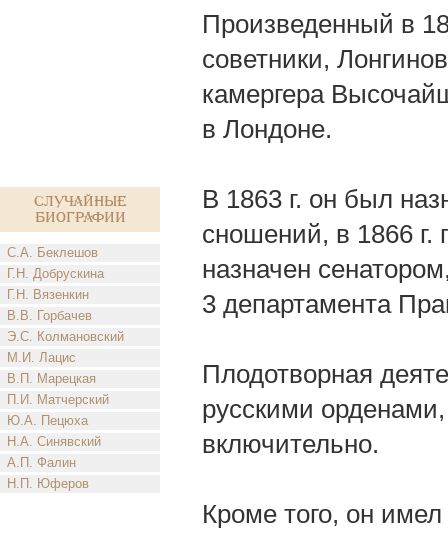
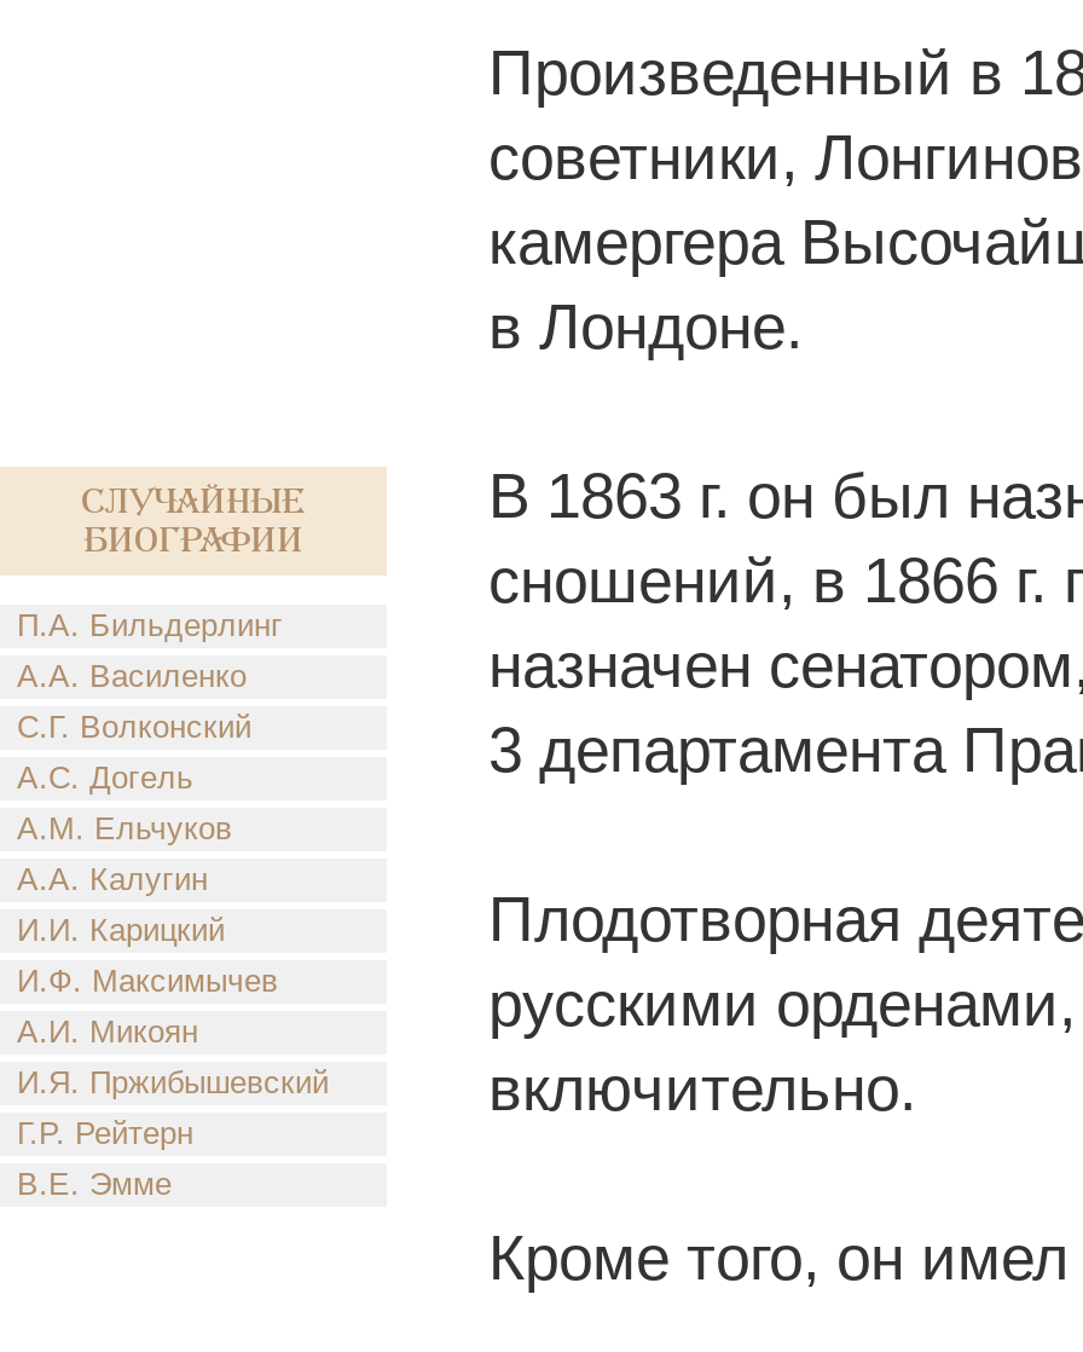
- С.А. Беклешов
- Г.Н. Добрускина
- Г.Н. Вязенкин
- В.В. Горбачев
- Э.С. Колмановский
- М.И. Лацис
- В.П. Марецкая
- П.И. Матчерский
- Ю.А. Пецюха
- Н.А. Синявский
- А.П. Фалин
- Н.П. Юферов
+ П.А. Бильдерлинг
+ А.А. Василенко
+ С.Г. Волконский
+ А.С. Догель
+ А.М. Ельчуков
+ А.А. Калугин
+ И.И. Карицкий
+ И.Ф. Максимычев
+ А.И. Микоян
+ И.Я. Пржибышевский
+ Г.Р. Рейтерн
+ В.Е. Эмме
